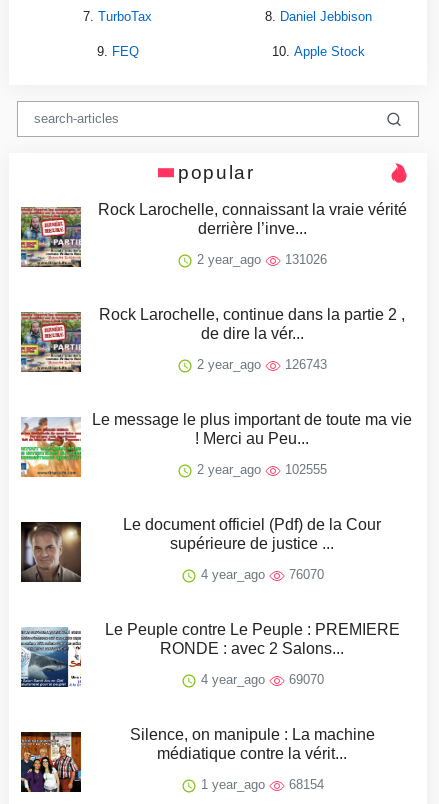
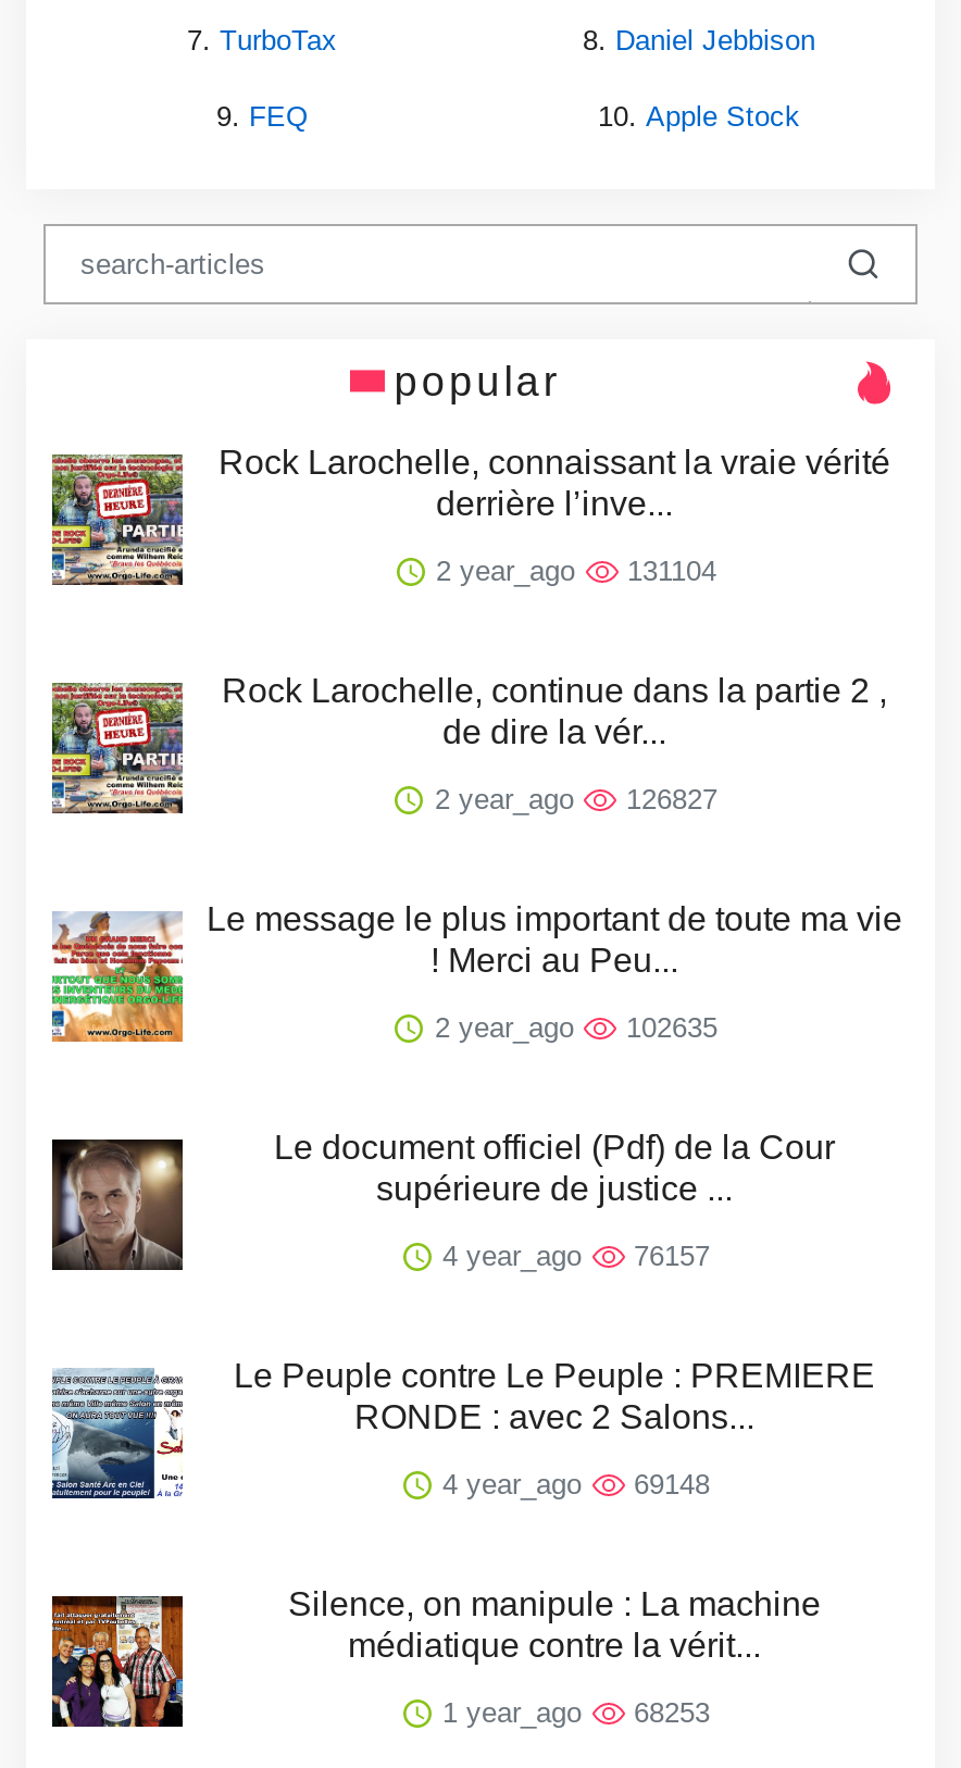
- 2 year_ago 131026
+ 2 year_ago 131104

- 2 year_ago 126743
+ 2 year_ago 126827

- 2 year_ago 102555
+ 2 year_ago 102635

- 4 year_ago 76070
+ 4 year_ago 76157

- 4 year_ago 69070
+ 4 year_ago 69148

- 1 year_ago 68154
+ 1 year_ago 68253
